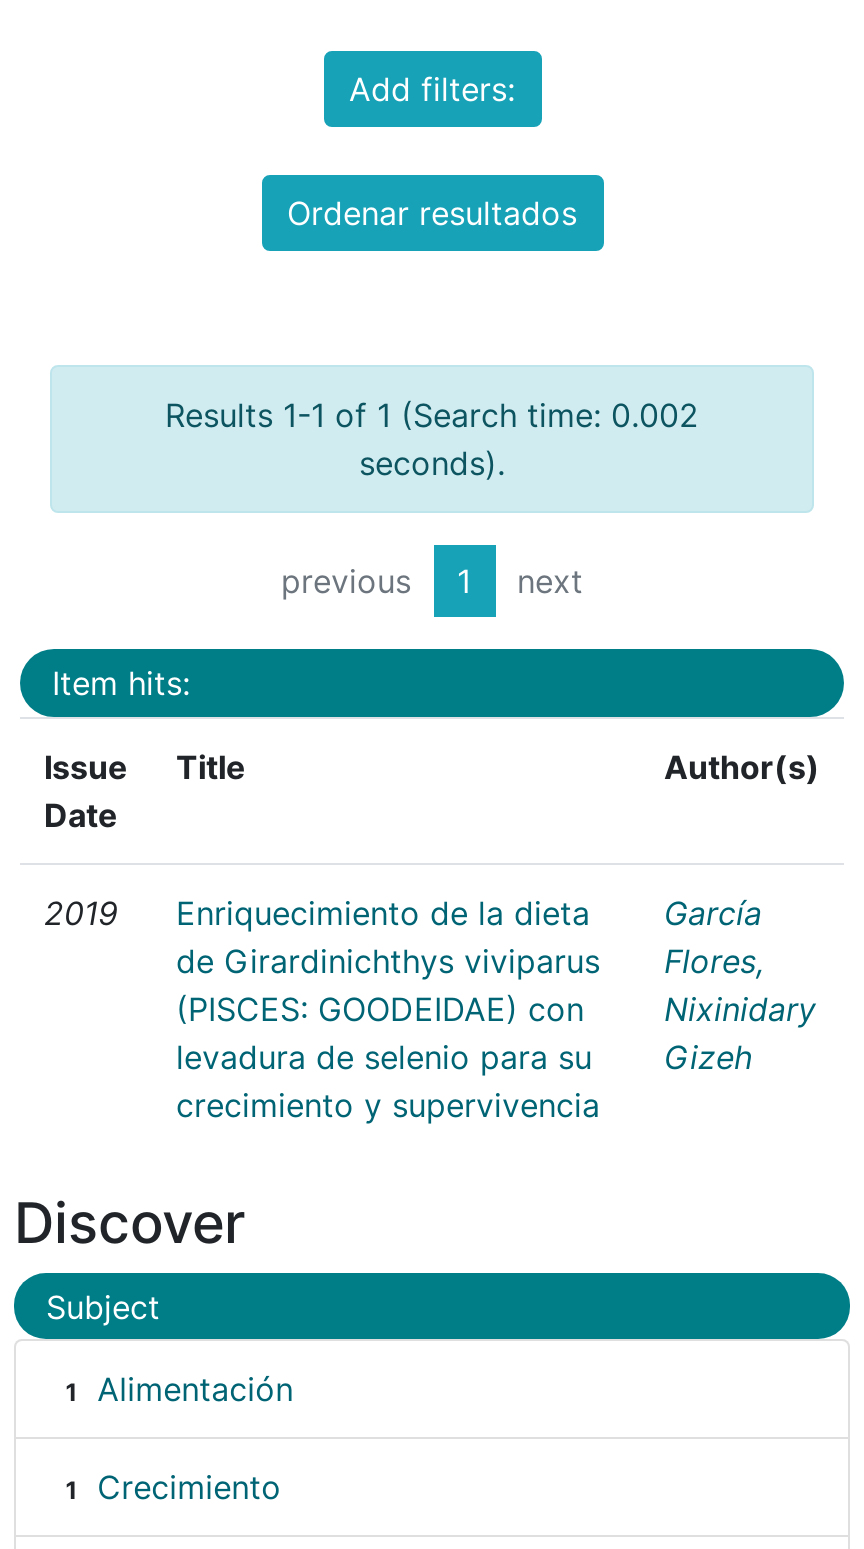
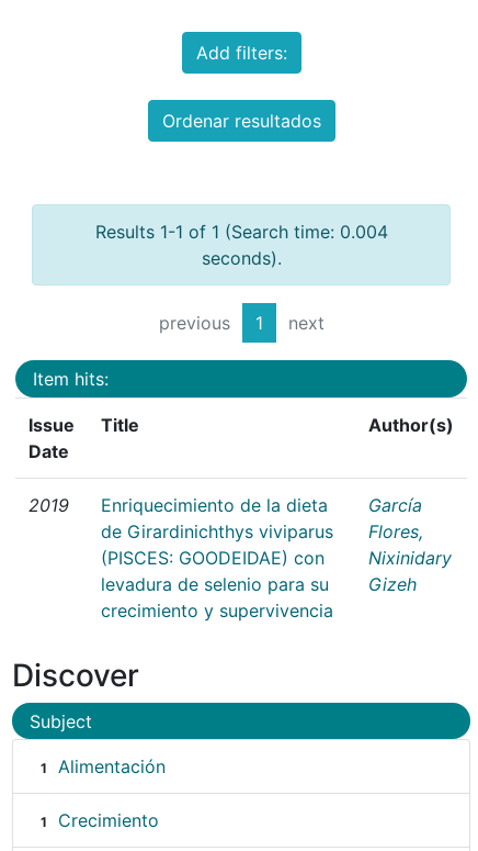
- Results 1-1 of 1 (Search time: 0.002
+ Results 1-1 of 1 (Search time: 0.004
